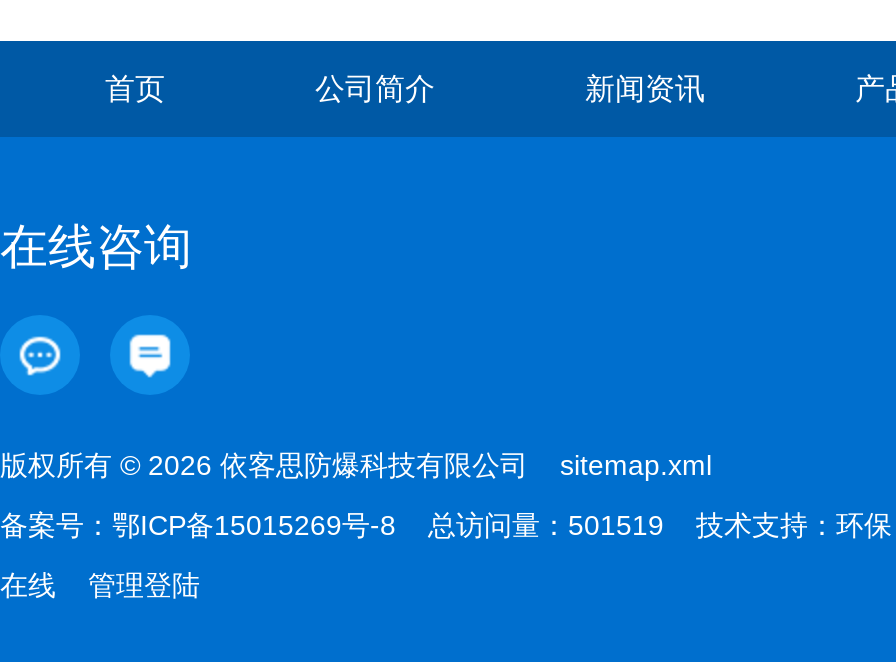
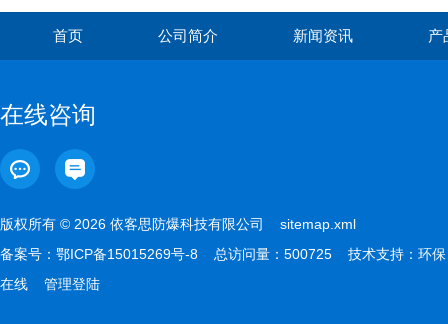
- 备案号：鄂ICP备15015269号-8总访问量：501519 技术支持：环保
+ 备案号：鄂ICP备15015269号-8总访问量：500725 技术支持：环保
